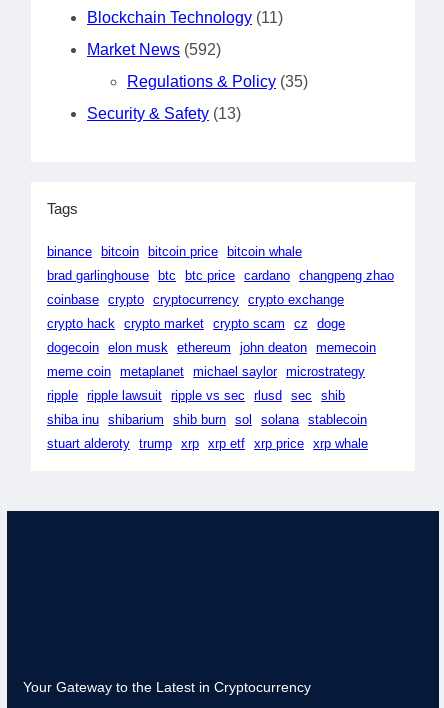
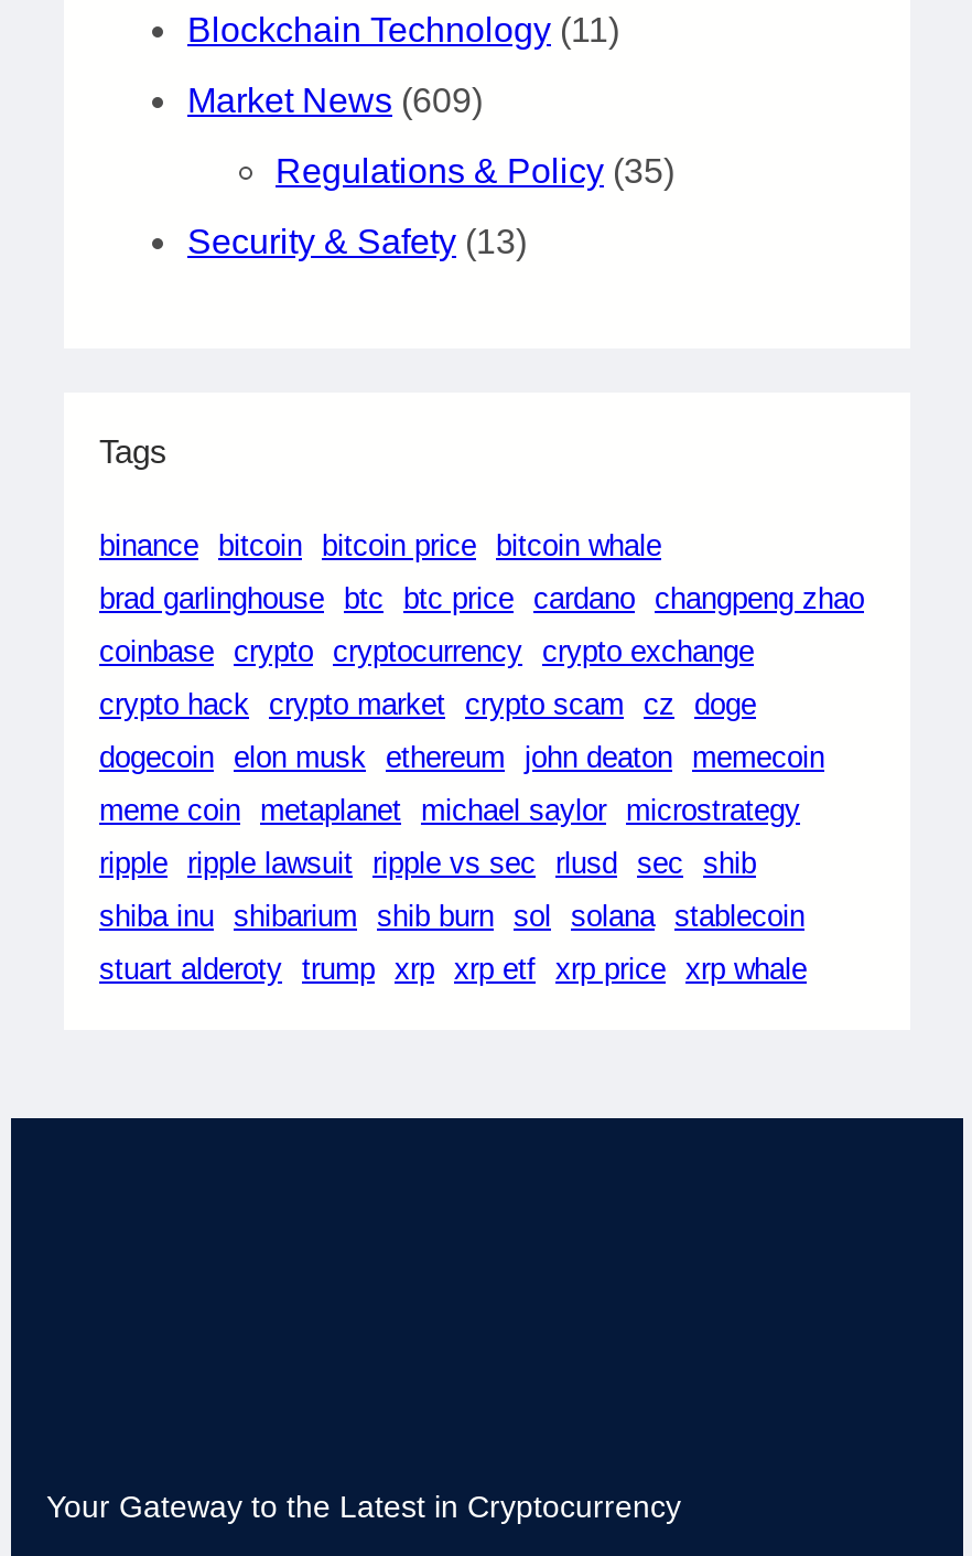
- Market News (592)
+ Market News (609)
